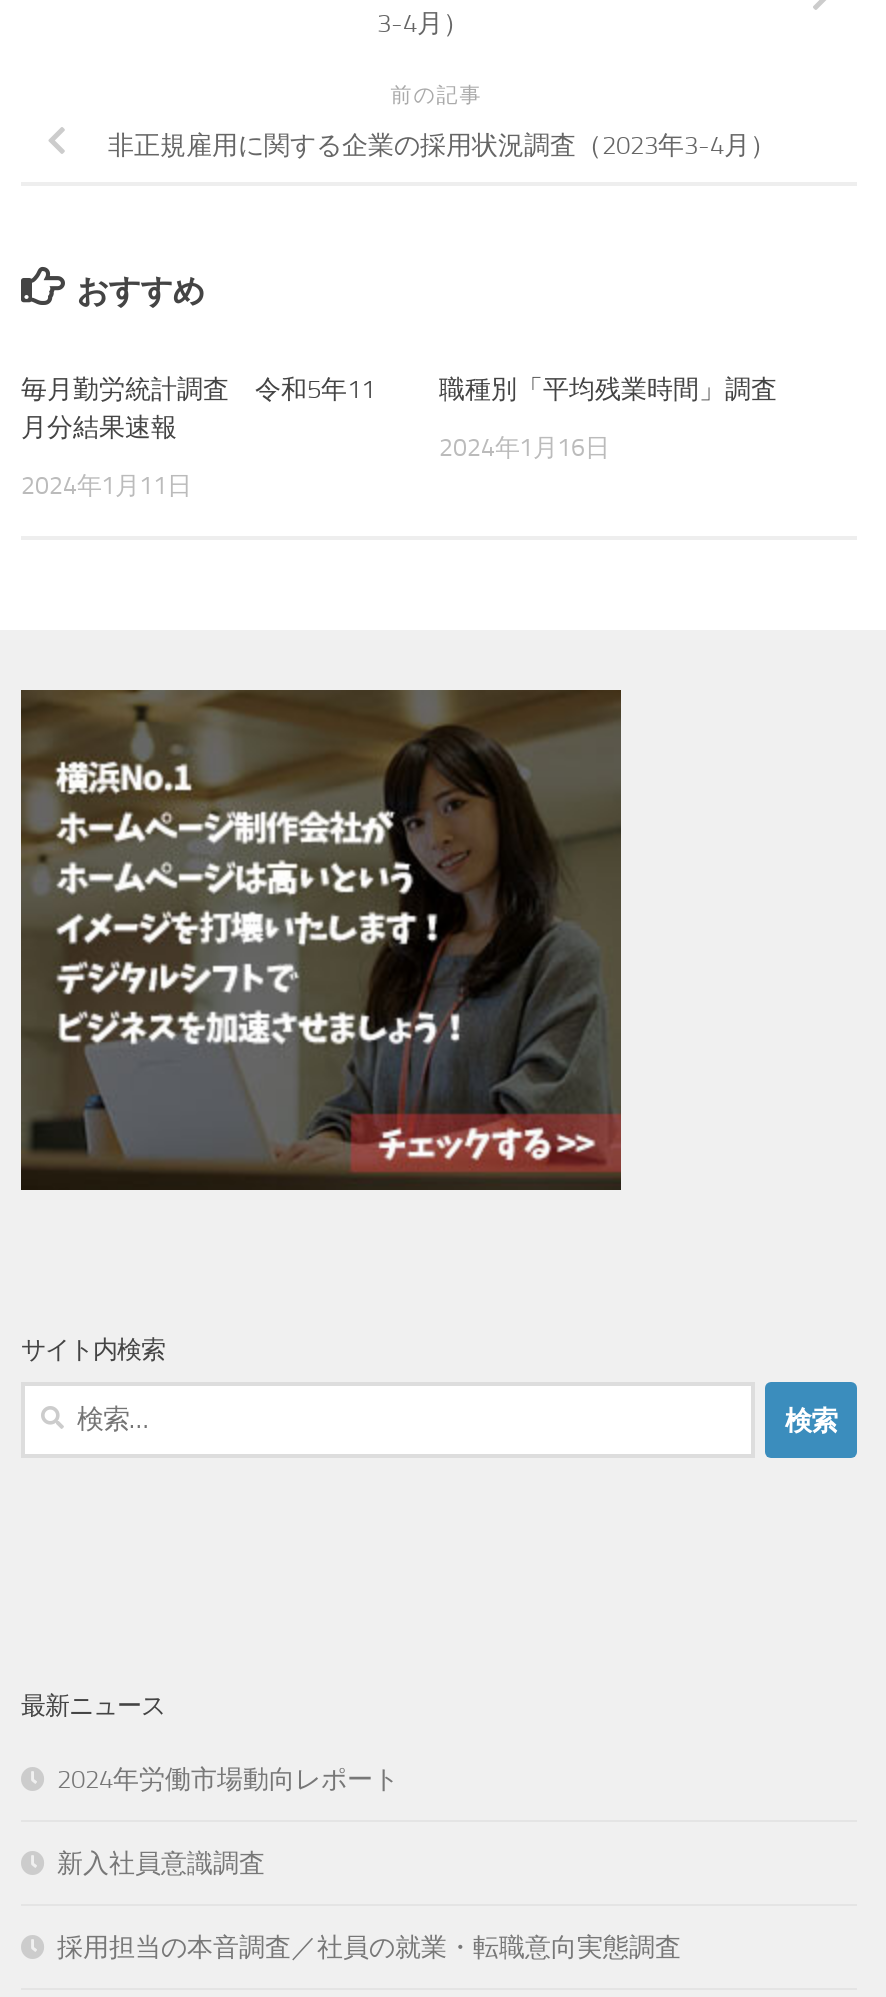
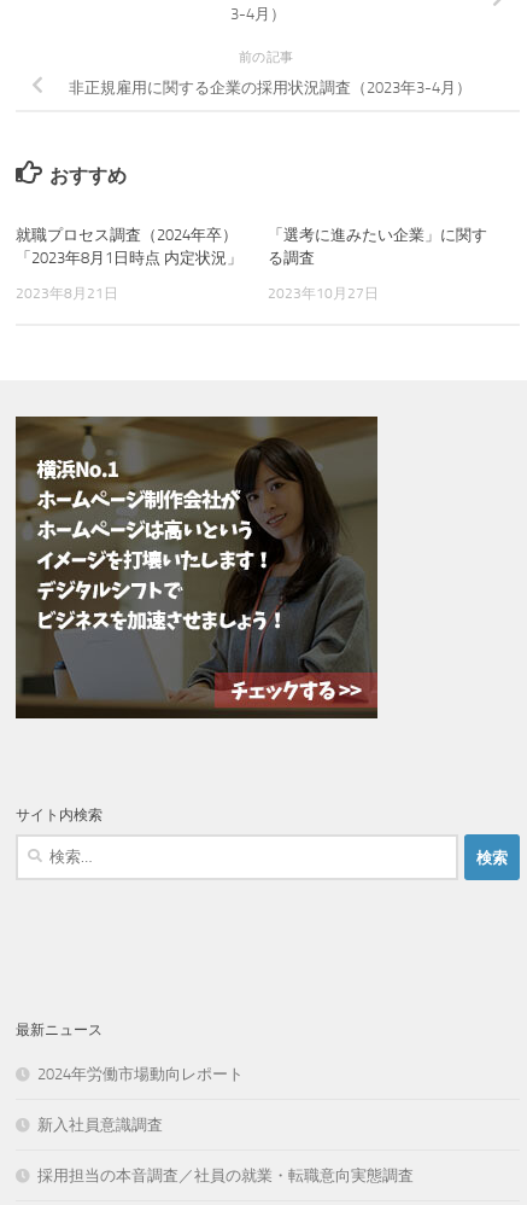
- 毎月勤労統計調査 令和5年11
- 月分結果速報
+ 就職プロセス調査（2024年卒）
+ 「2023年8月1日時点 内定状況」

- 職種別「平均残業時間」調査
+ 「選考に進みたい企業」に関す
+ る調査

- 2024年1月16日
+ 2023年10月27日

- 2024年1月11日
+ 2023年8月21日
